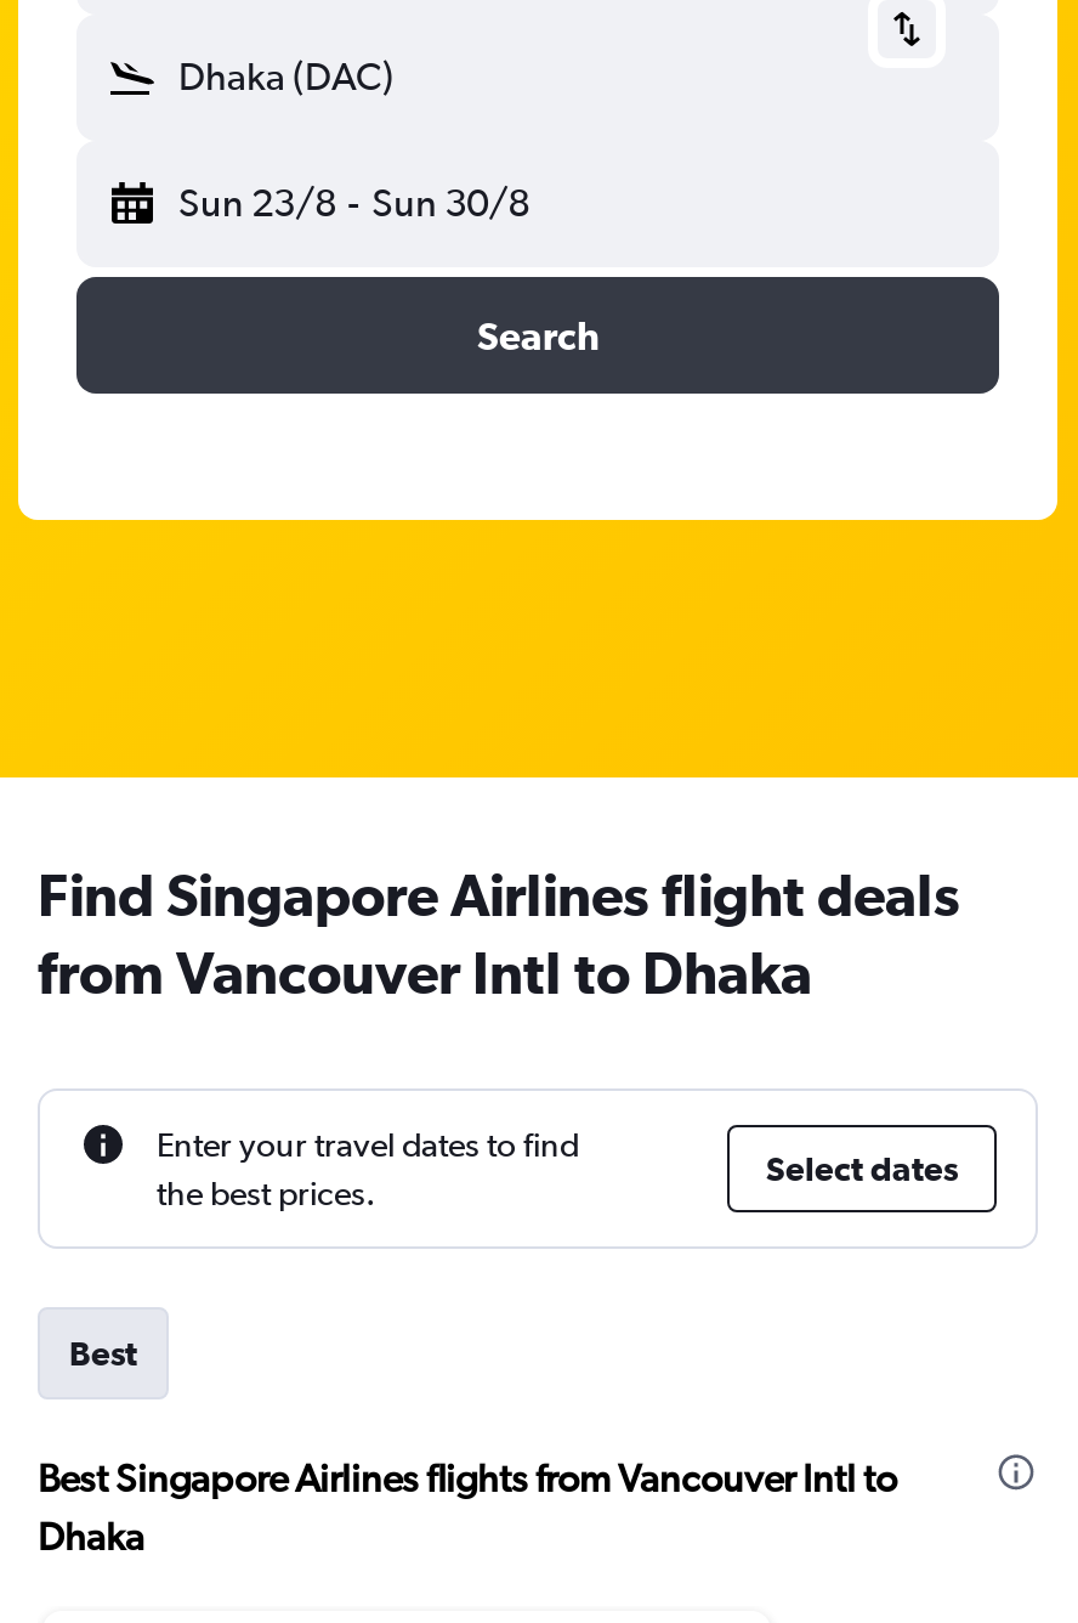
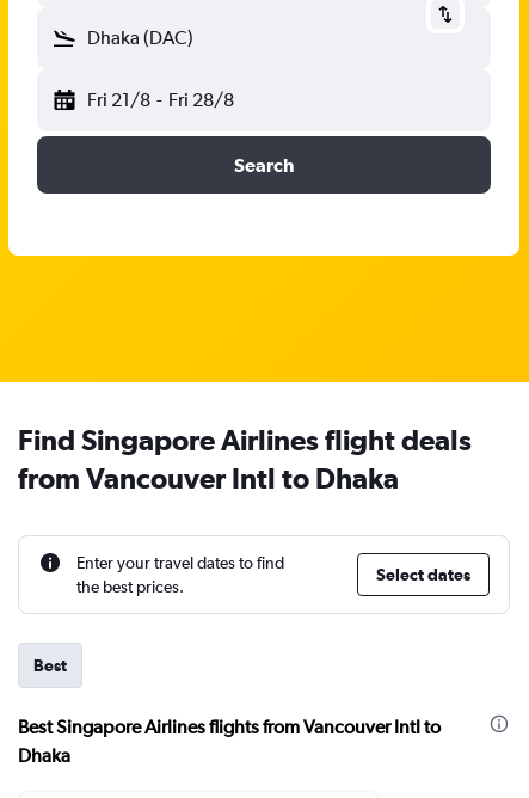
- Sun 23/8 - Sun 30/8
+ Fri 21/8 - Fri 28/8
